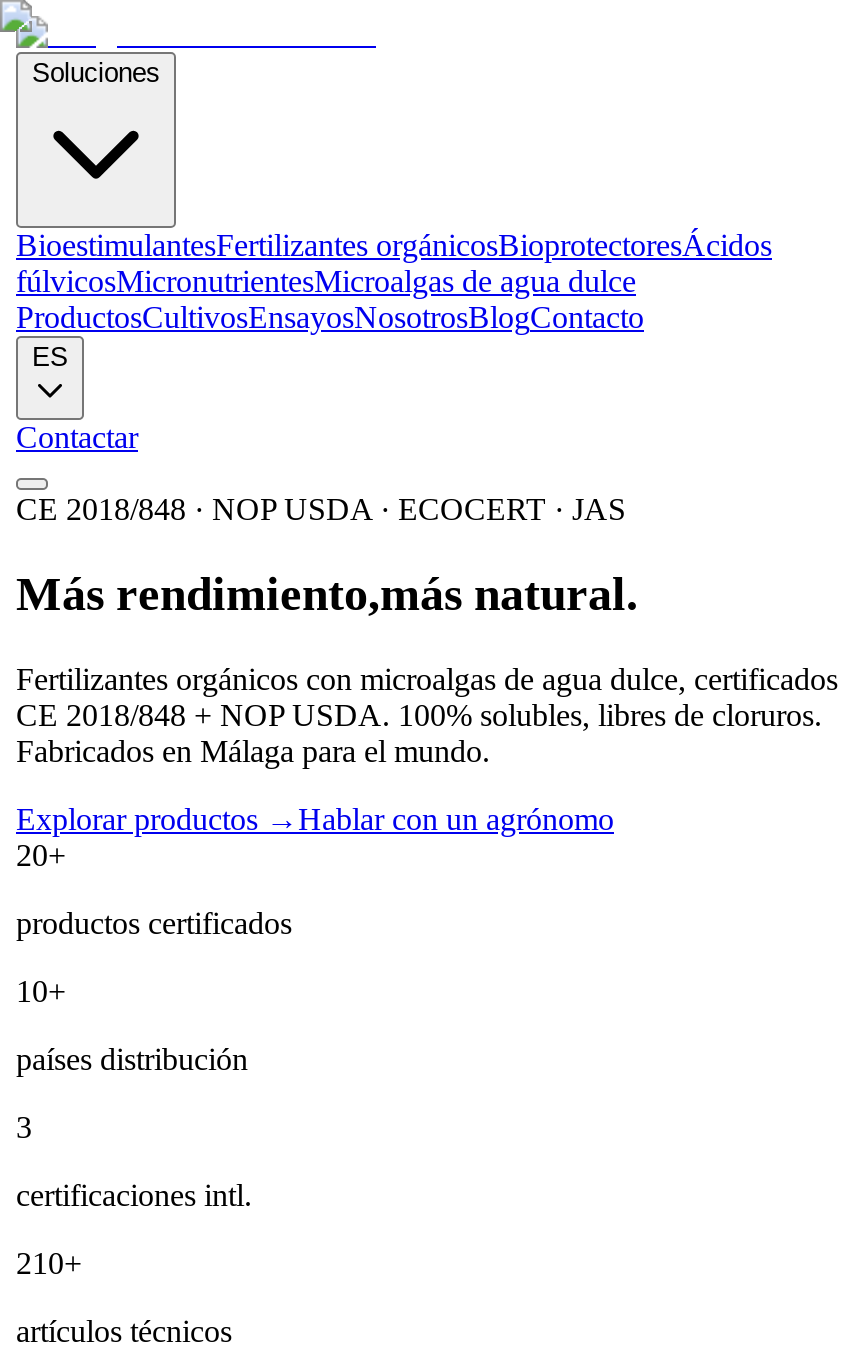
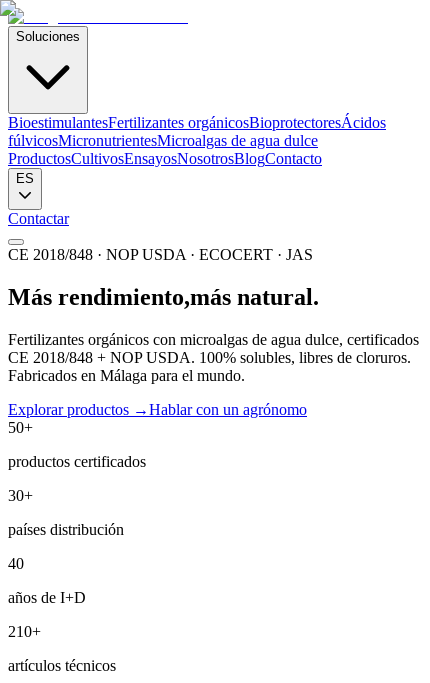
- 20+
+ 50+

- 10+
+ 30+

- 3
+ 40

- certificaciones intl.
+ años de I+D
